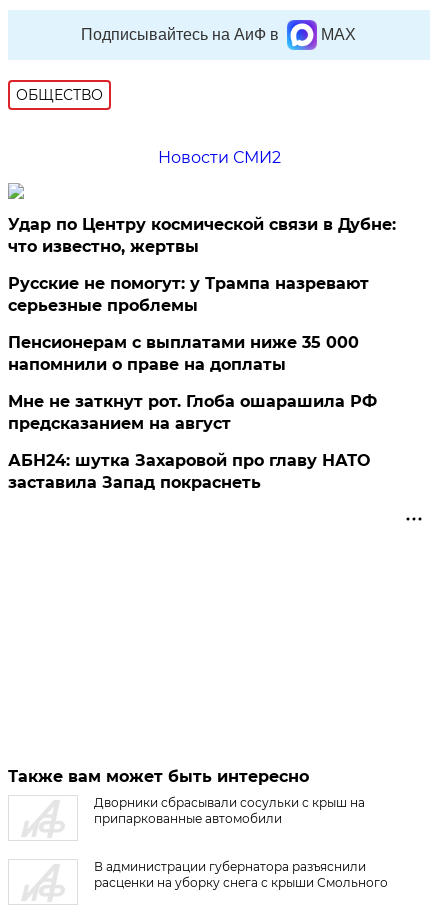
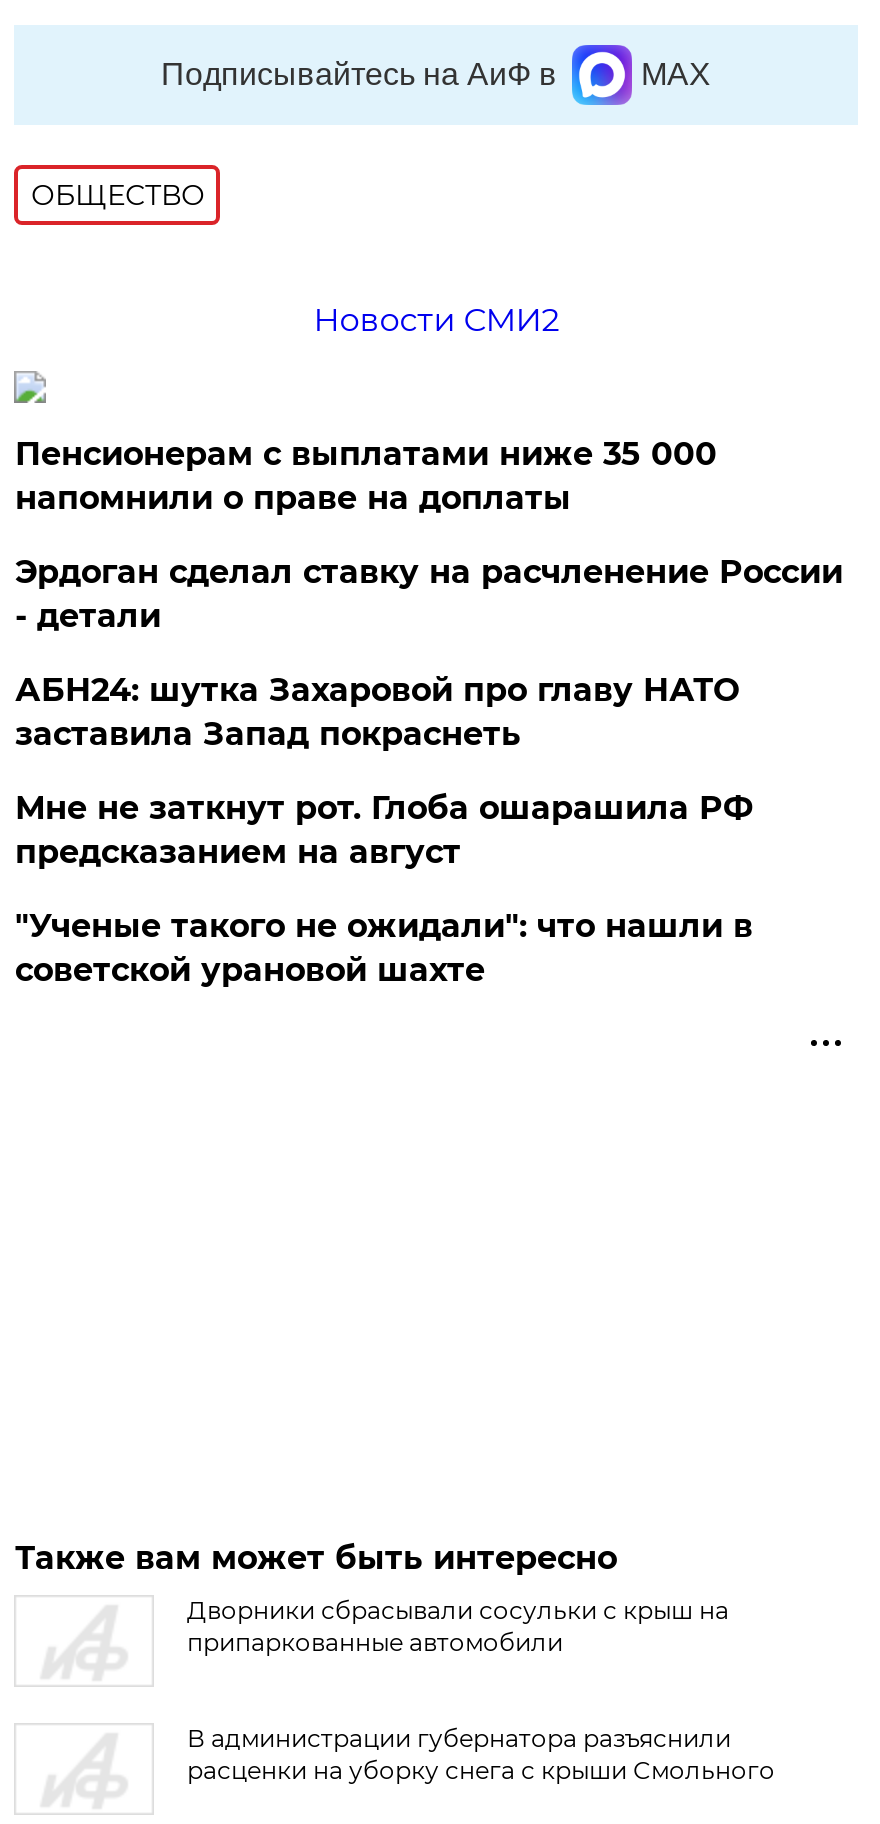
- Удар по Центру космической связи в Дубне:
- что известно, жертвы
- Русские не помогут: у Трампа назревают
- серьезные проблемы

moved up: Пенсионерам с выплатами ниже 35 000 | напомнили о праве на доплаты

+ Эрдоган сделал ставку на расчленение России
+ - детали

+ "Ученые такого не ожидали": что нашли в
+ советской урановой шахте

moved up: АБН24: шутка Захаровой про главу НАТО | заставила Запад покраснеть
